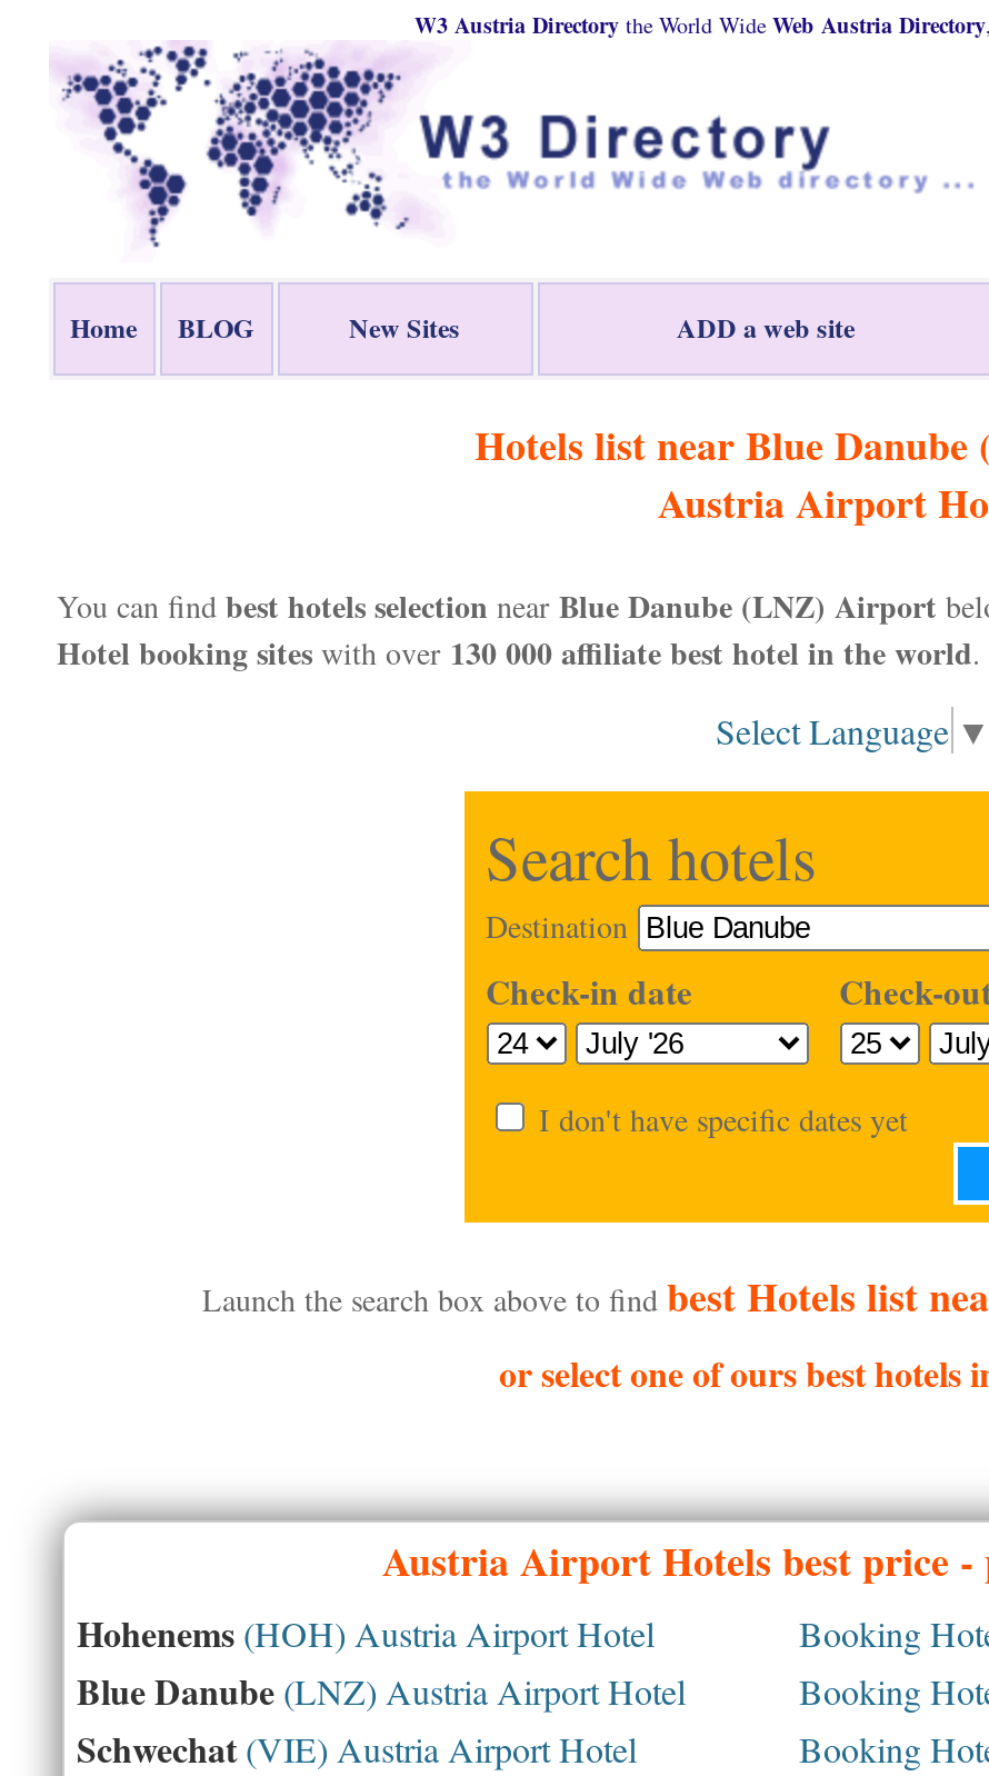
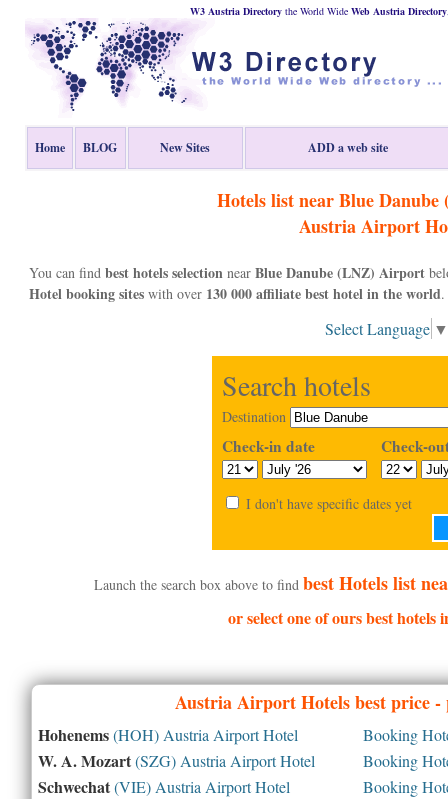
- Blue Danube (LNZ) Austria Airport Hotel
+ W. A. Mozart (SZG) Austria Airport Hotel
